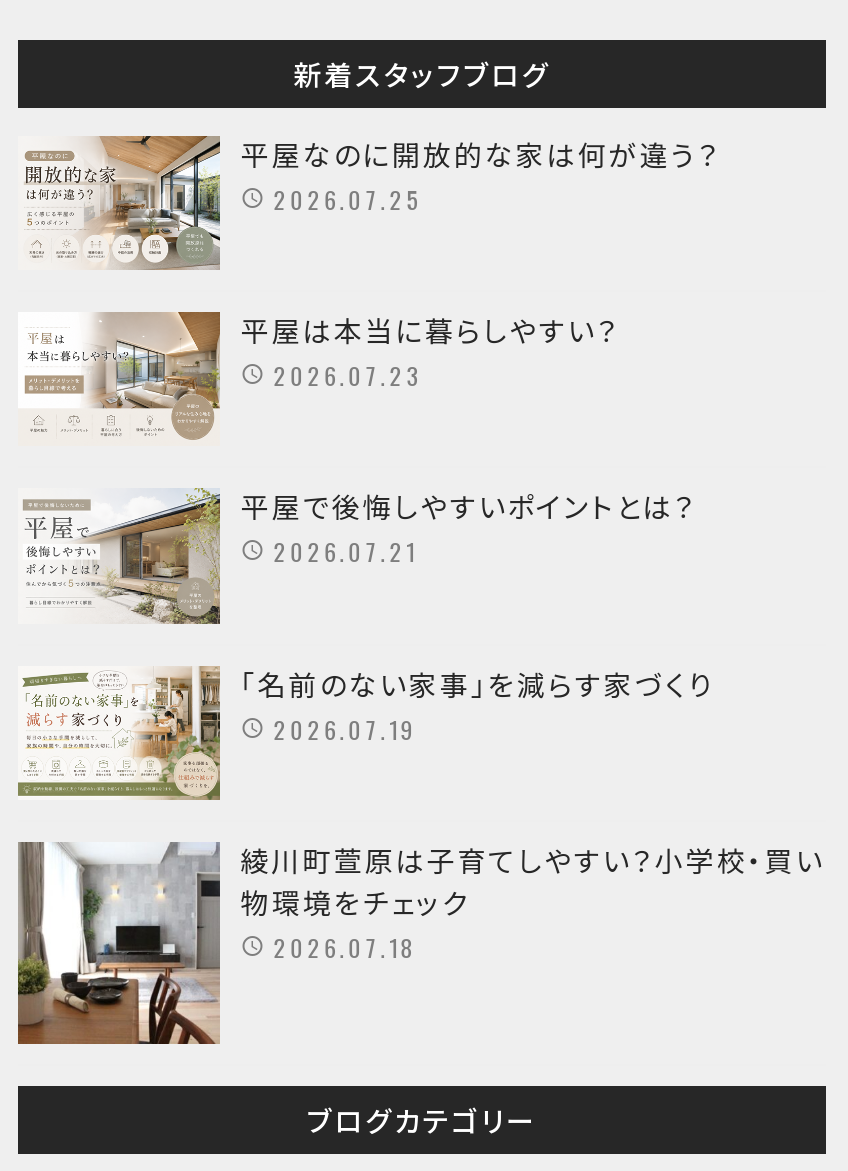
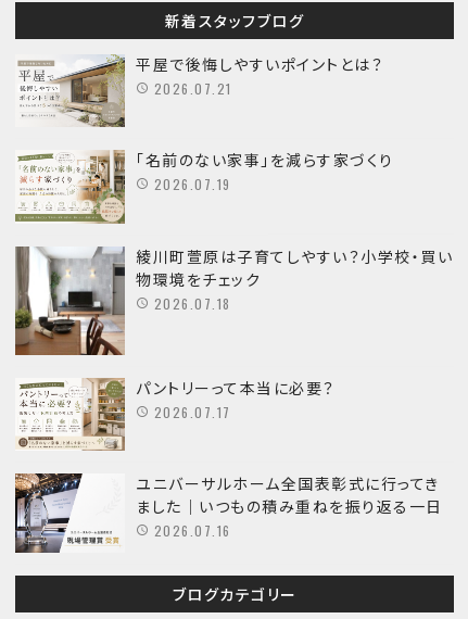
- [image]
- 平屋なのに開放的な家は何が違う？
- 2026.07.25

- [image]
- 平屋は本当に暮らしやすい？
- 2026.07.23

moved up: [image] | 平屋で後悔しやすいポイントとは？ | 2026.07.21 | 「名前のない家事」を減らす家づくり | 2026.07.19 | 綾川町萱原は子育てしやすい？小学校・買い | 物環境をチェック | 2026.07.18

+ [image]
+ ユニバーサルホーム全国表彰式に行ってき
+ ました｜いつもの積み重ねを振り返る一日
+ 2026.07.16

+ [image]
+ パントリーって本当に必要？
+ 2026.07.17
